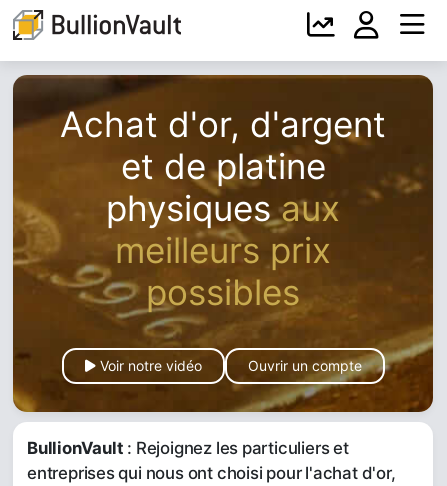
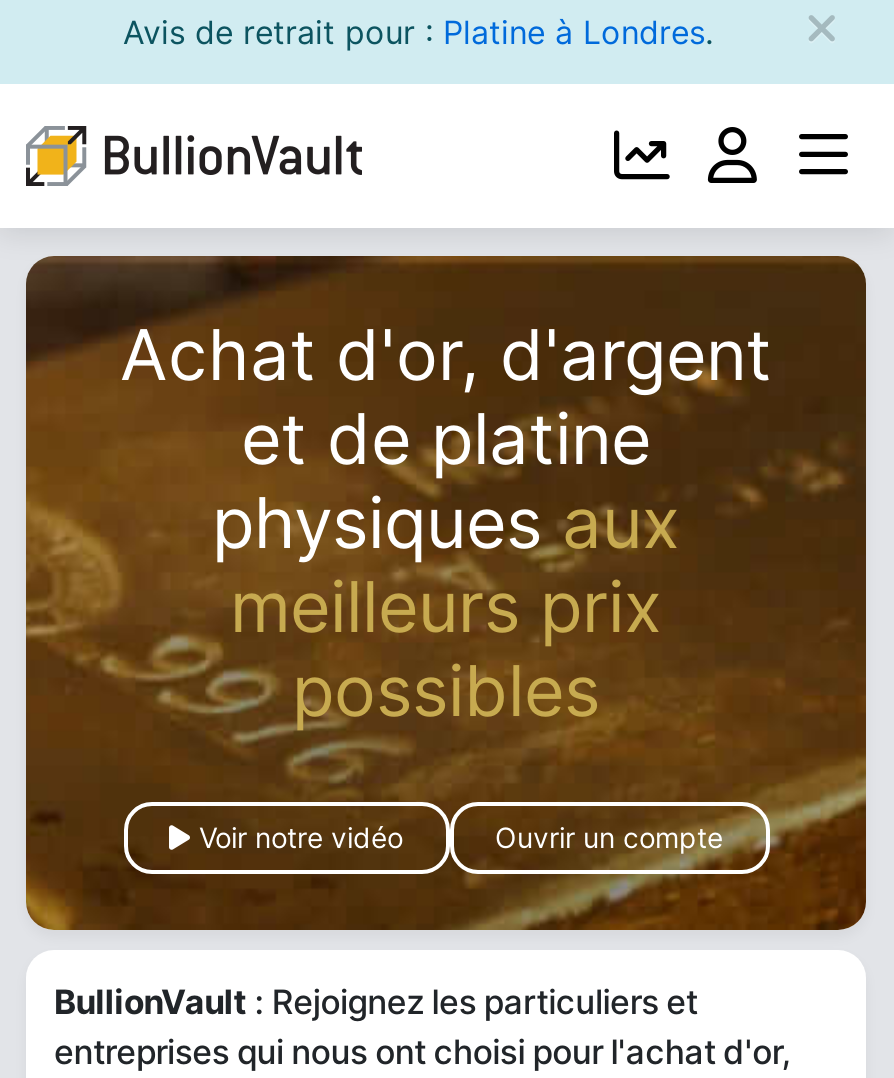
+ Avis de retrait pour : Platine à Londres.
